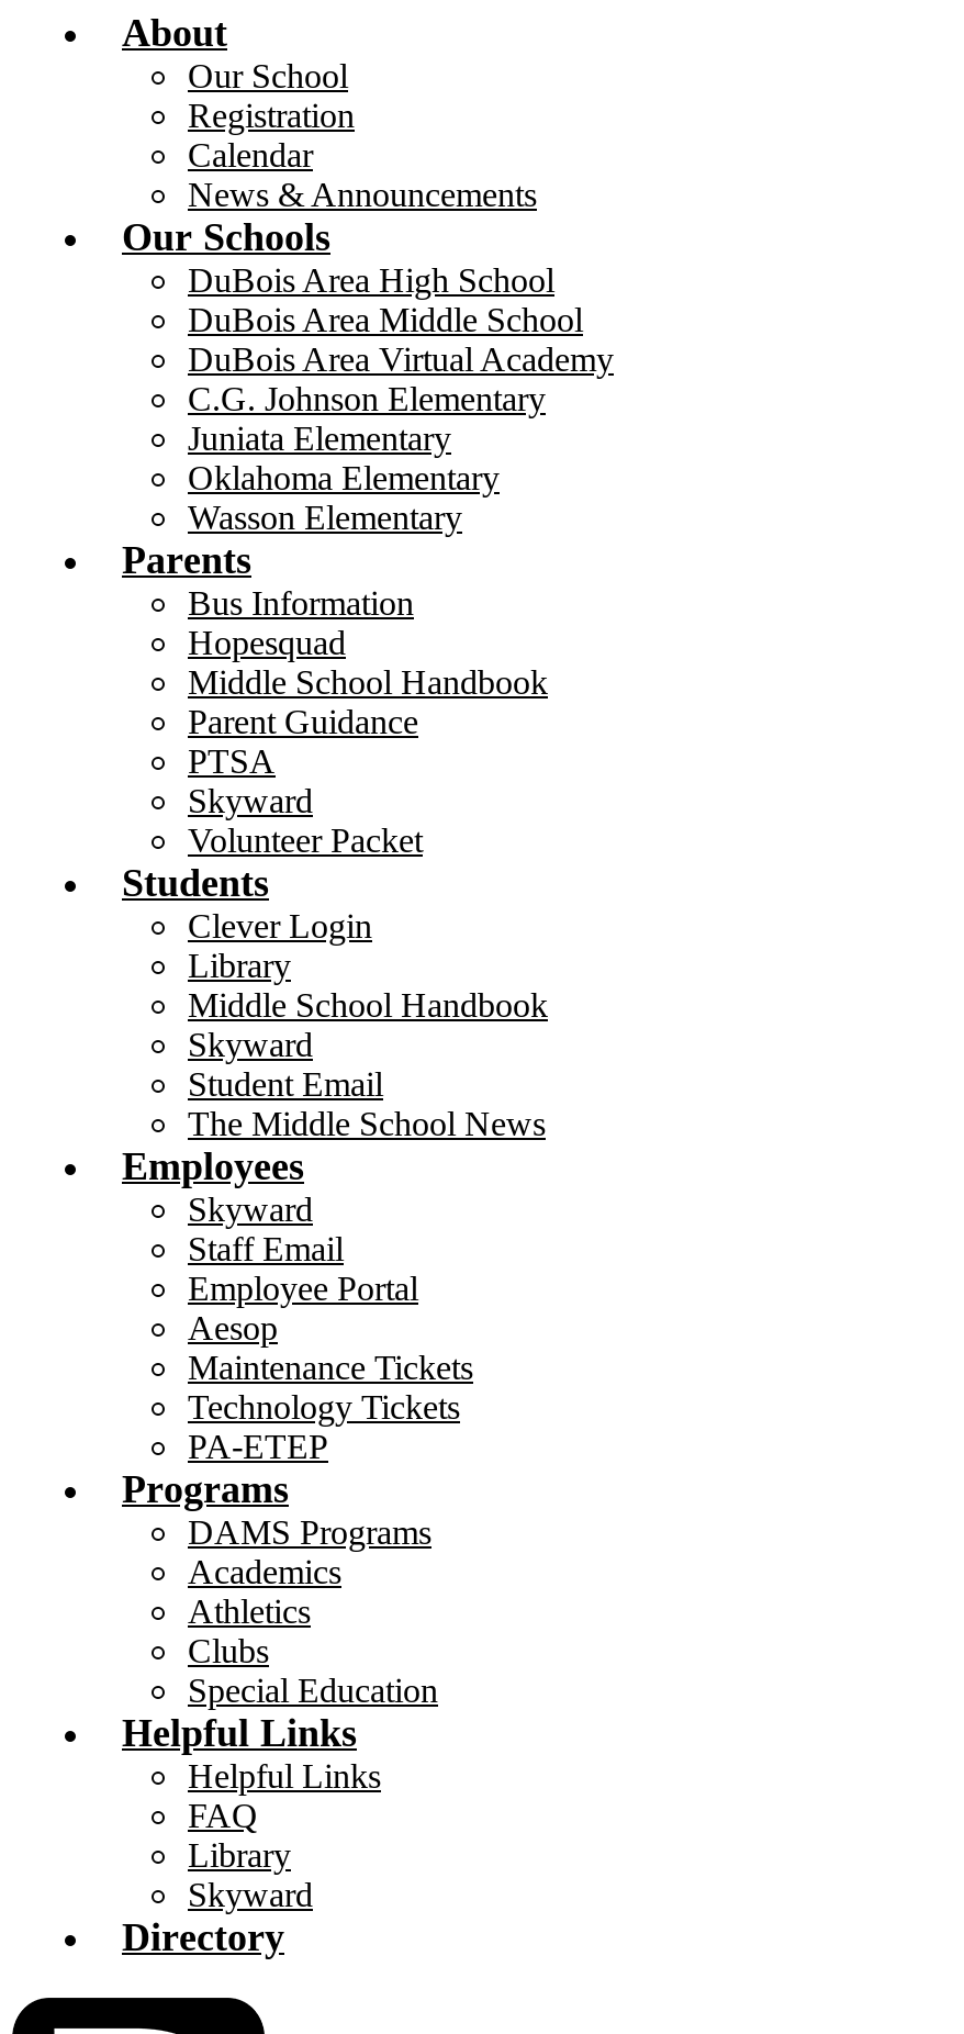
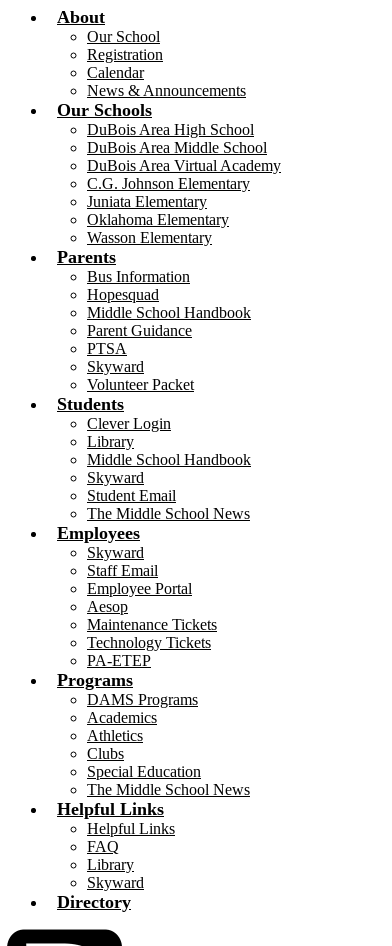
+ The Middle School News
